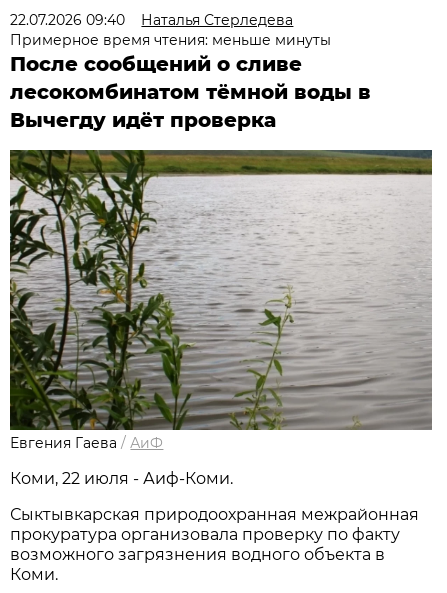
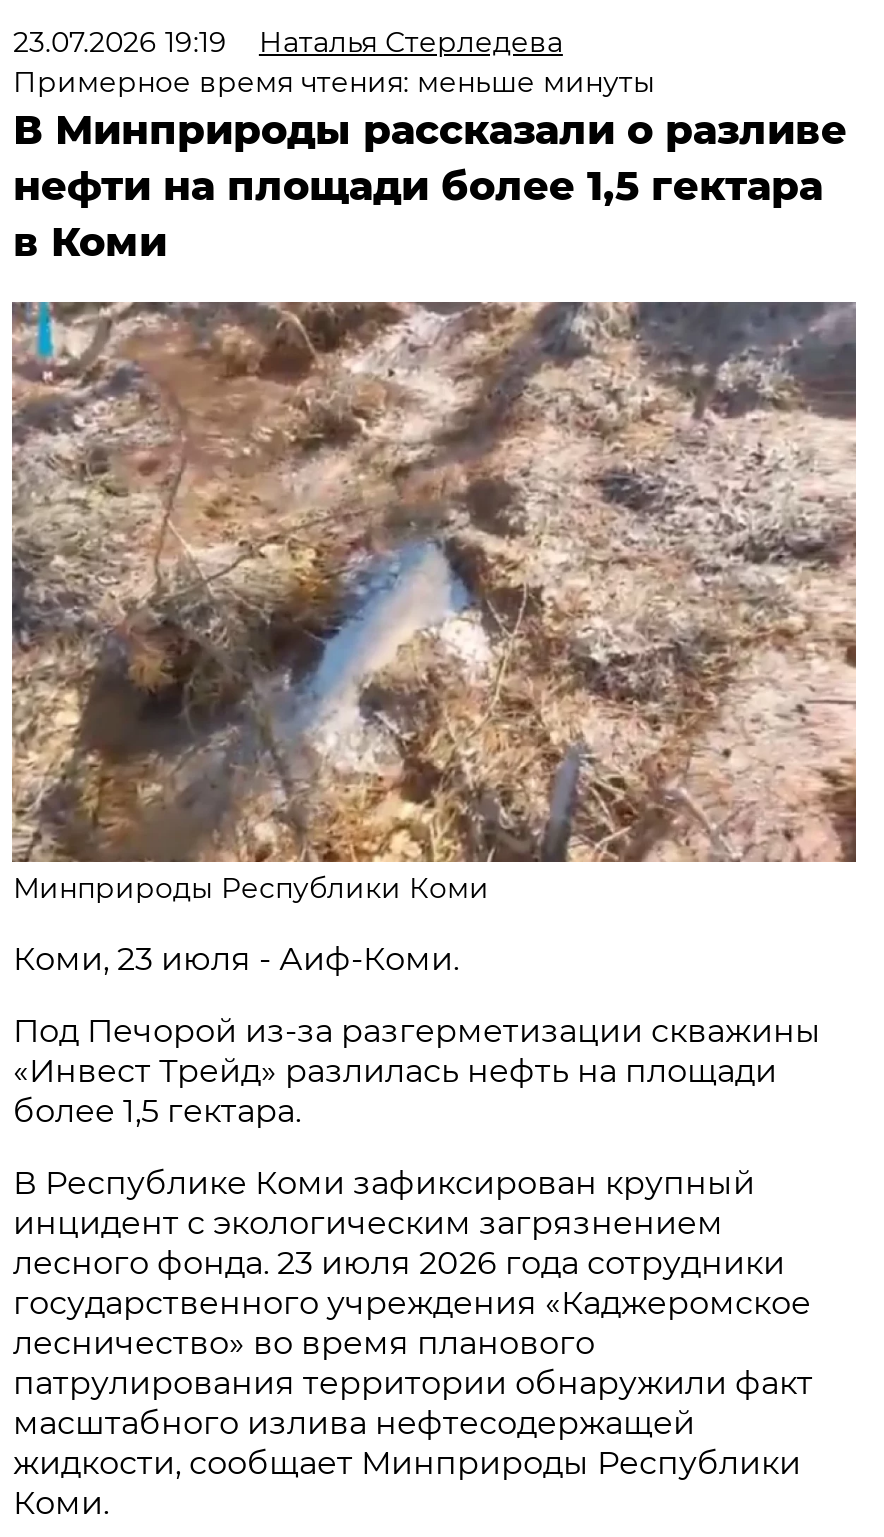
- 22.07.2026 09:40 Наталья Стерледева
+ 23.07.2026 19:19 Наталья Стерледева

- После сообщений о сливе
- лесокомбинатом тёмной воды в
- Вычегду идёт проверка
+ В Минприроды рассказали о разливе
+ нефти на площади более 1,5 гектара
+ в Коми

- [image]
- Евгения Гаева / АиФ
- Коми, 22 июля - Аиф-Коми.
- Сыктывкарская природоохранная межрайонная
- прокуратура организовала проверку по факту
- возможного загрязнения водного объекта в
+ [image]
+ Минприроды Республики Коми
+ Коми, 23 июля - Аиф-Коми.
+ Под Печорой из-за разгерметизации скважины
+ «Инвест Трейд» разлилась нефть на площади
+ более 1,5 гектара.
+ В Республике Коми зафиксирован крупный
+ инцидент с экологическим загрязнением
+ лесного фонда. 23 июля 2026 года сотрудники
+ государственного учреждения «Каджеромское
+ лесничество» во время планового
+ патрулирования территории обнаружили факт
+ масштабного излива нефтесодержащей
+ жидкости, сообщает Минприроды Республики
